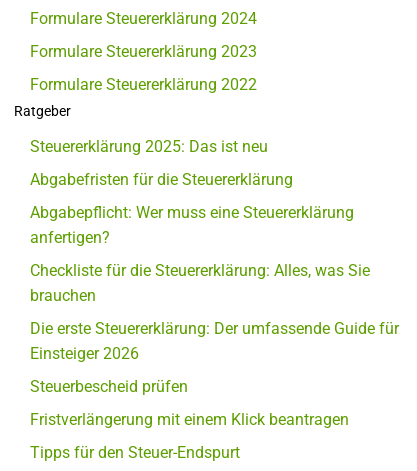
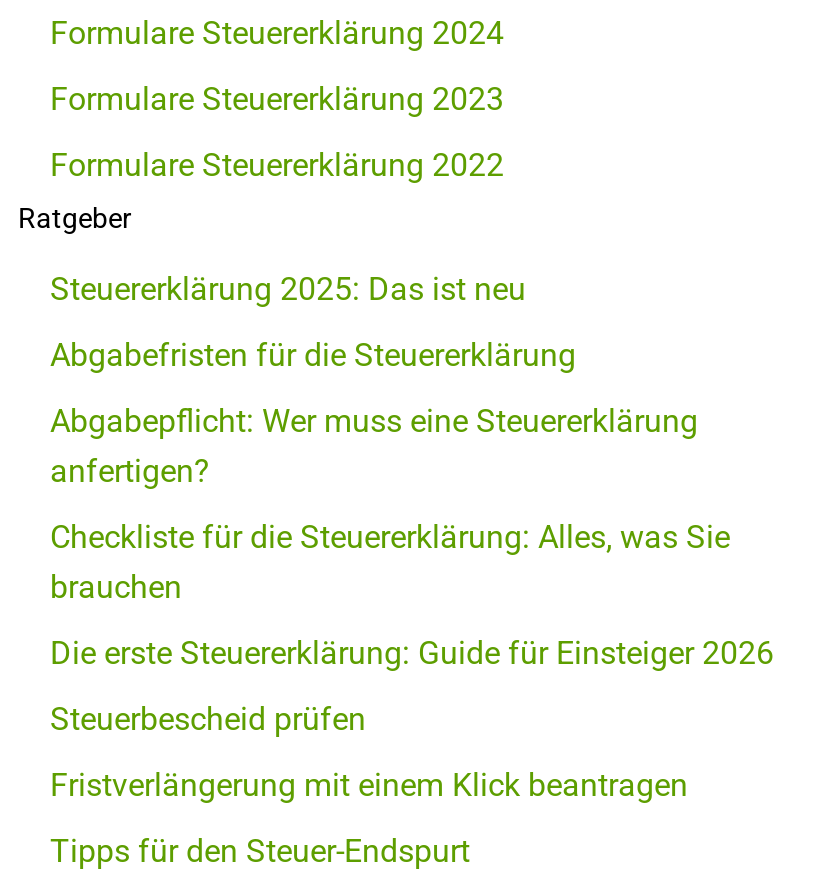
- Die erste Steuererklärung: Der umfassende Guide für
- Einsteiger 2026
+ Die erste Steuererklärung: Guide für Einsteiger 2026
